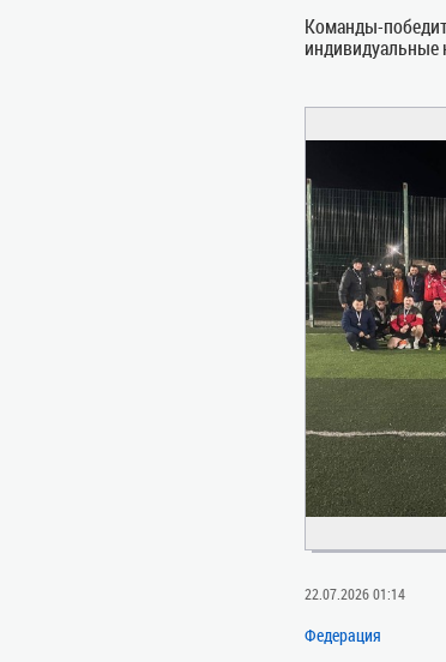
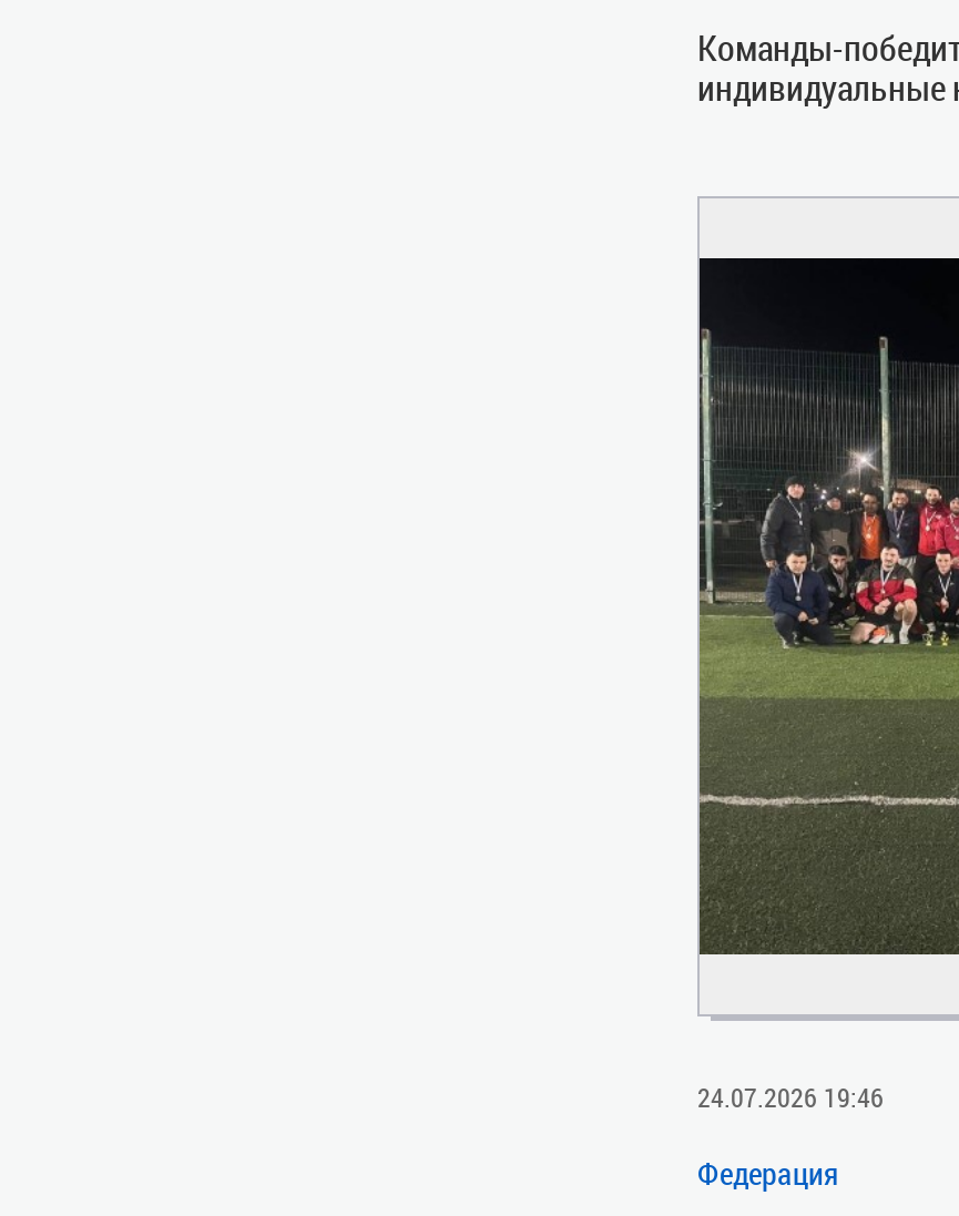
- 22.07.2026 01:14
+ 24.07.2026 19:46
